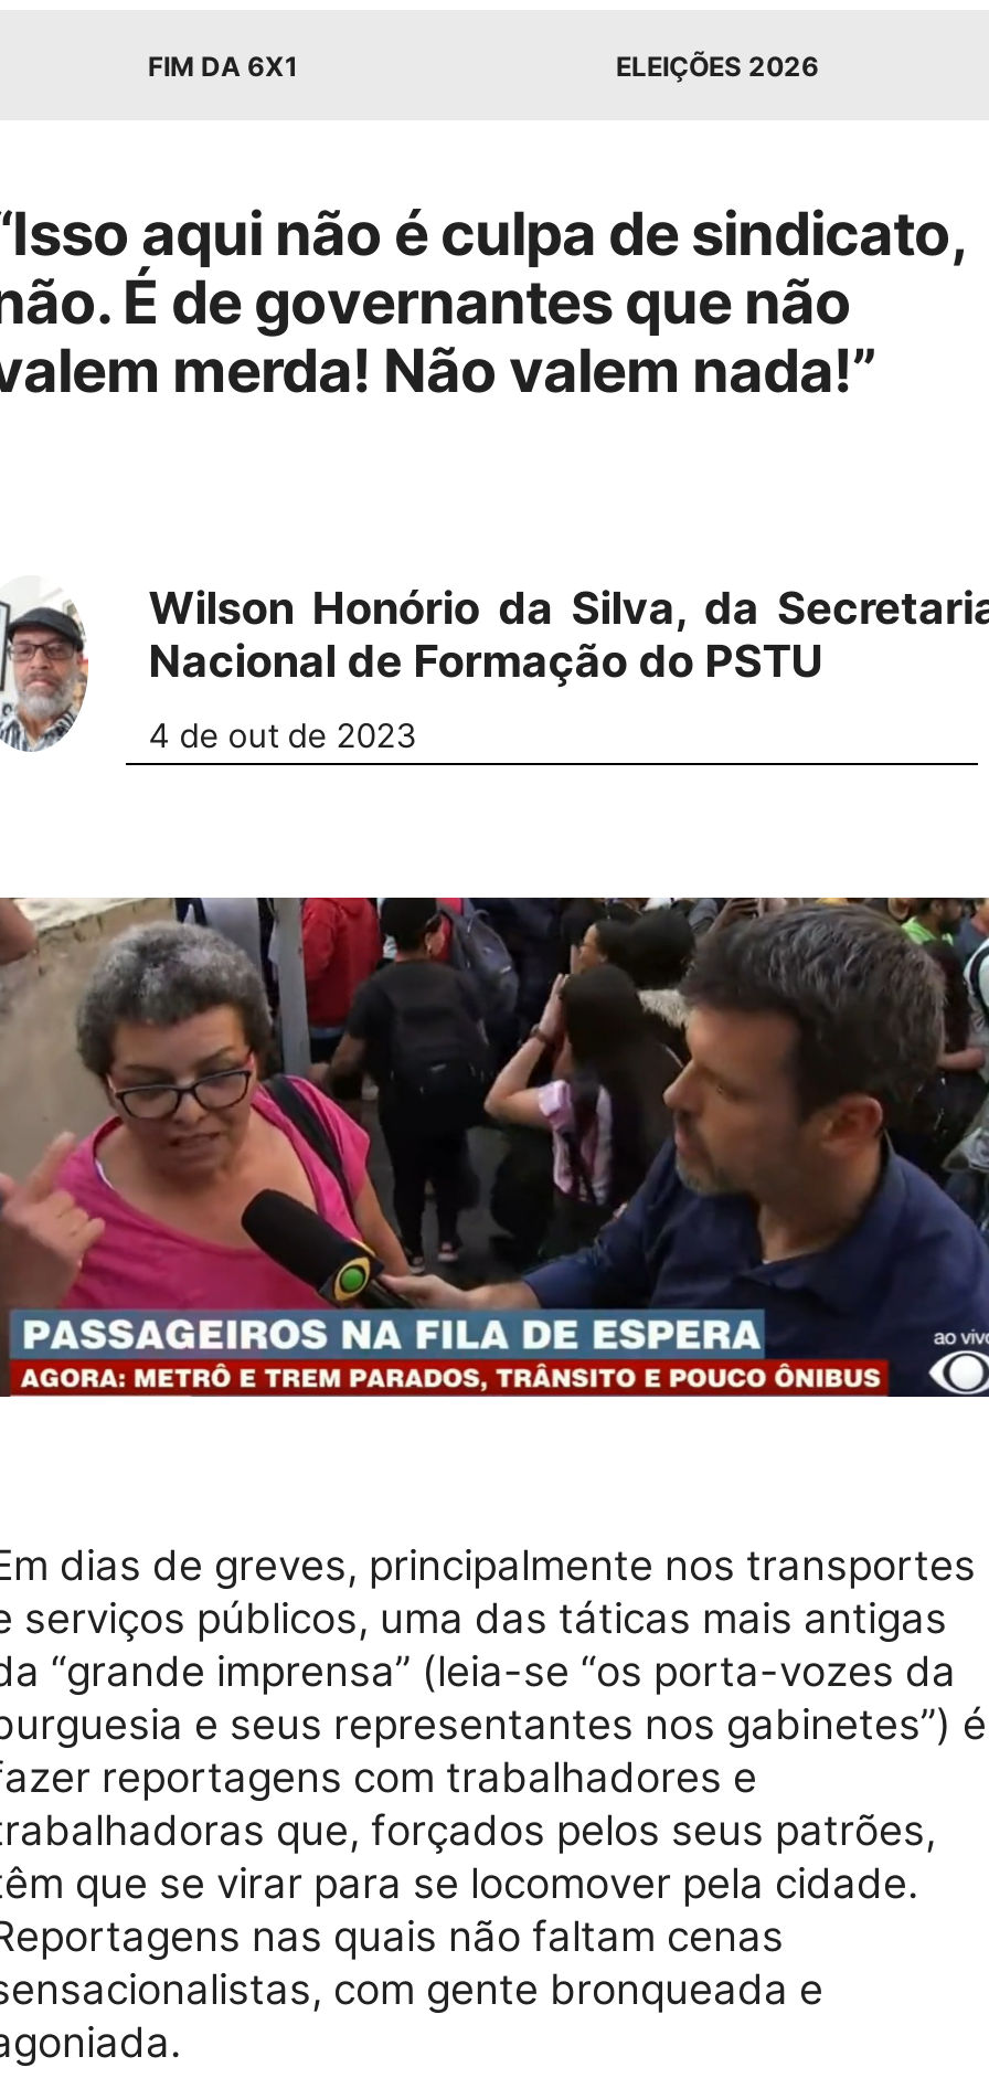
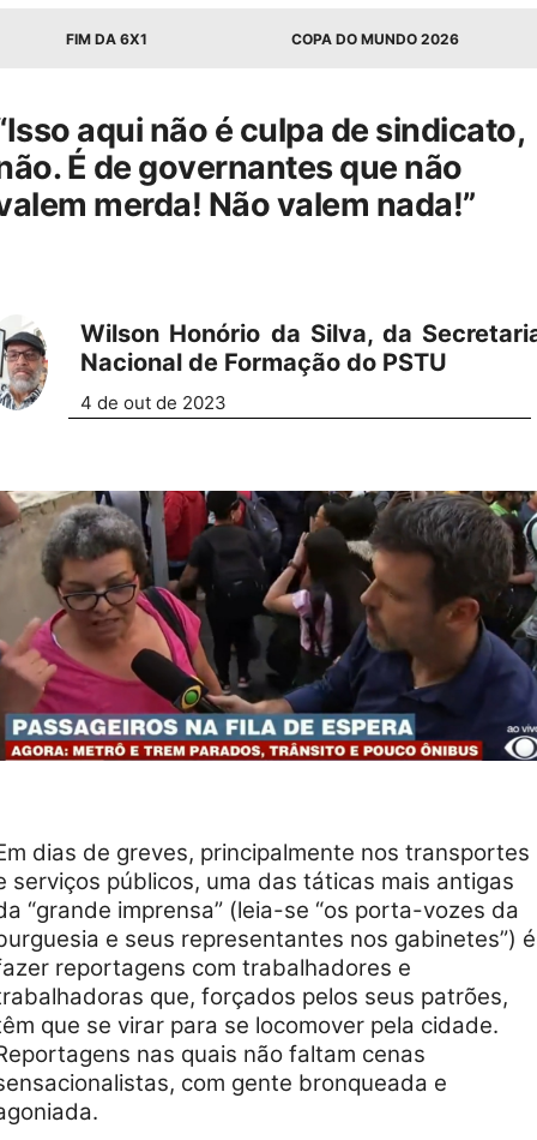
- ELEIÇÕES 2026
+ COPA DO MUNDO 2026
